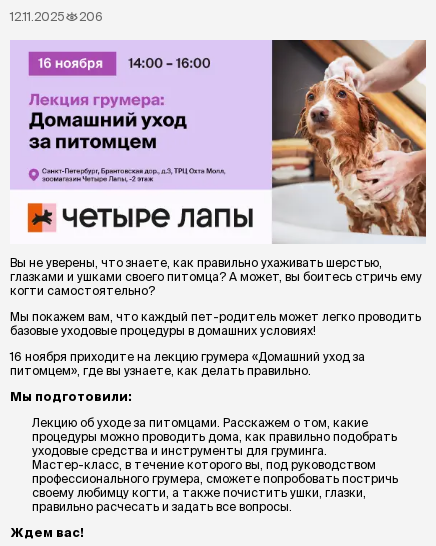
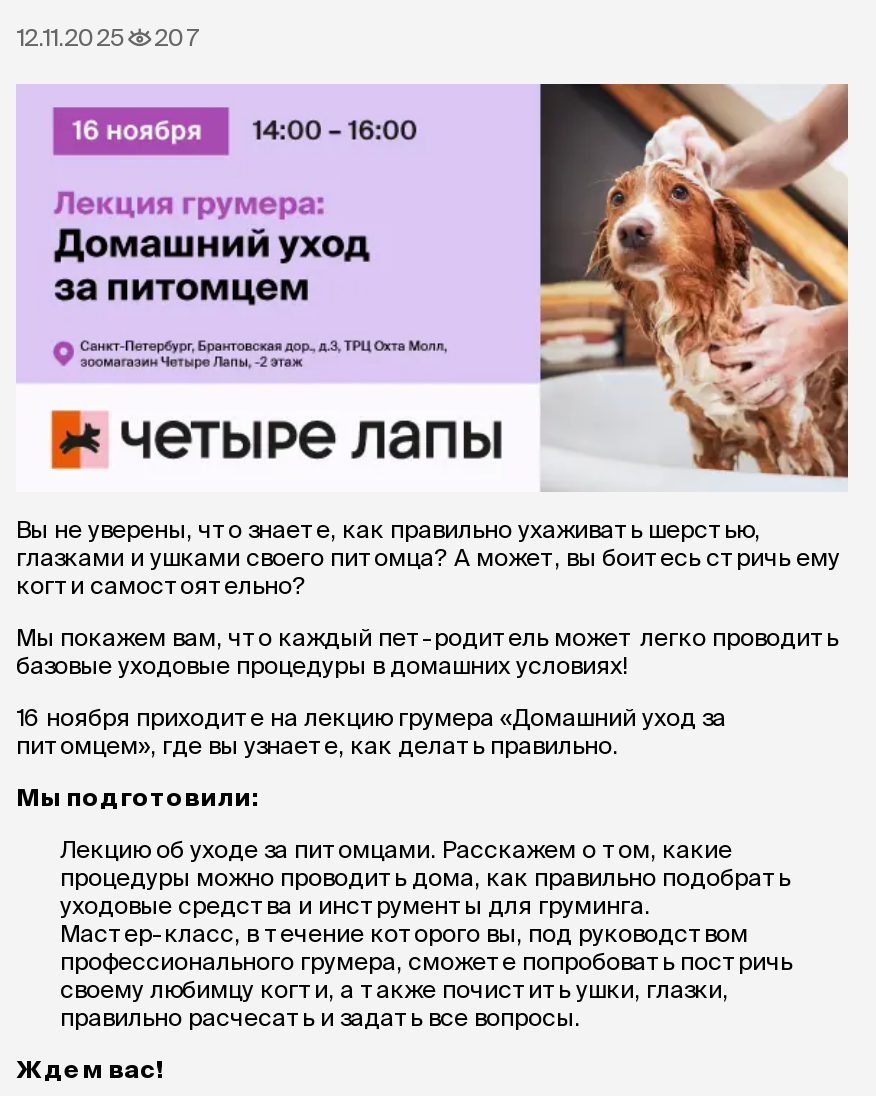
- 12.11.2025 206
+ 12.11.2025 207
